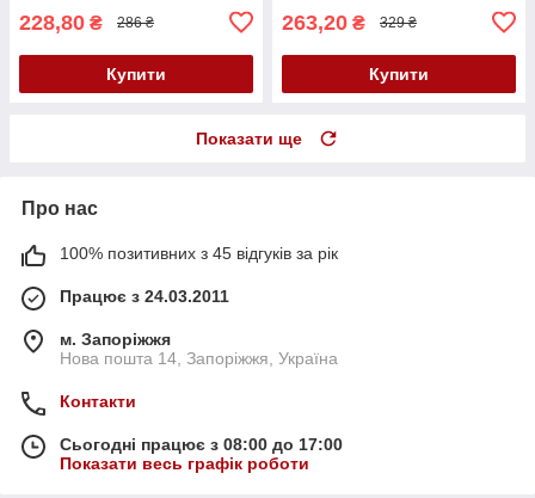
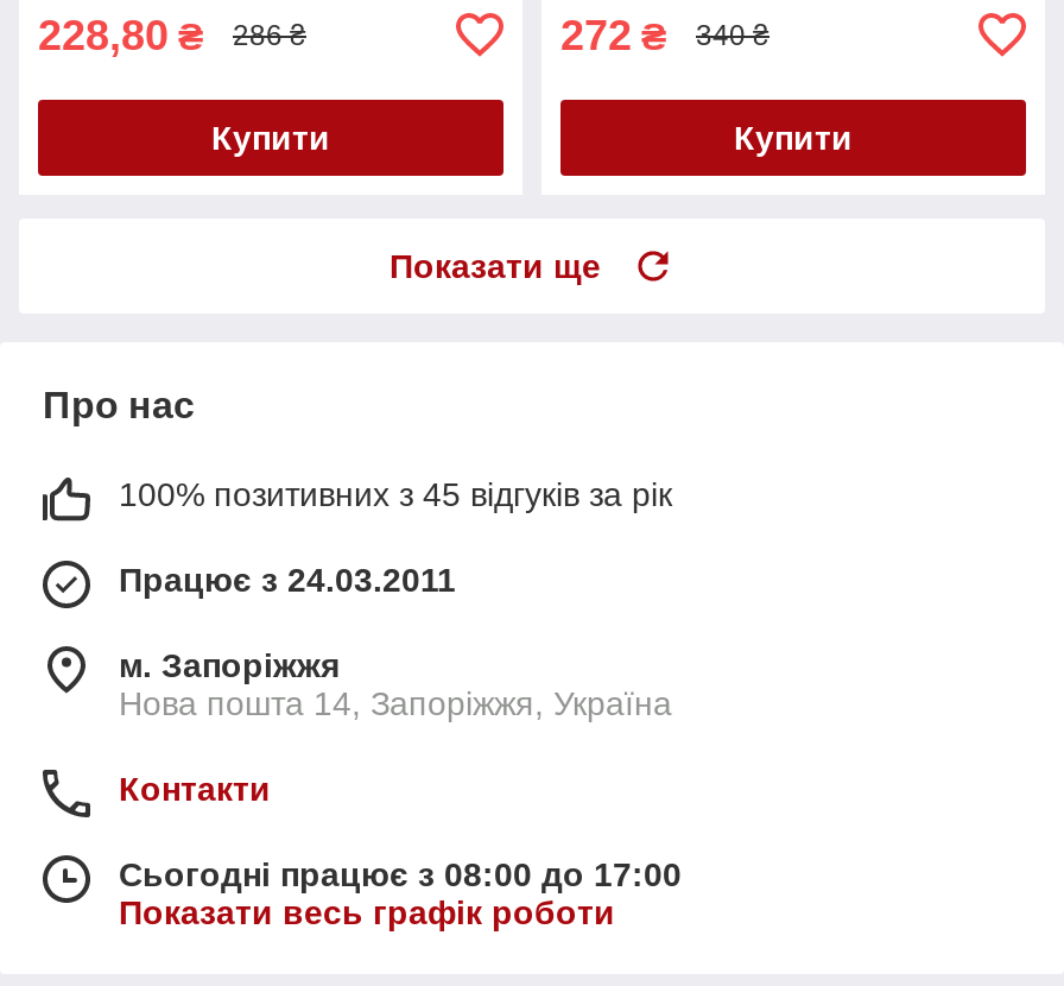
- 263,20 ₴
+ 272 ₴

- 329 ₴
+ 340 ₴
